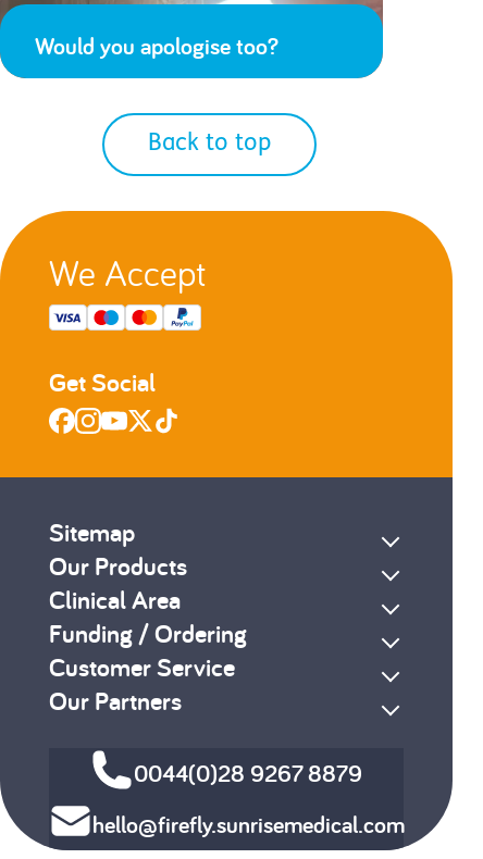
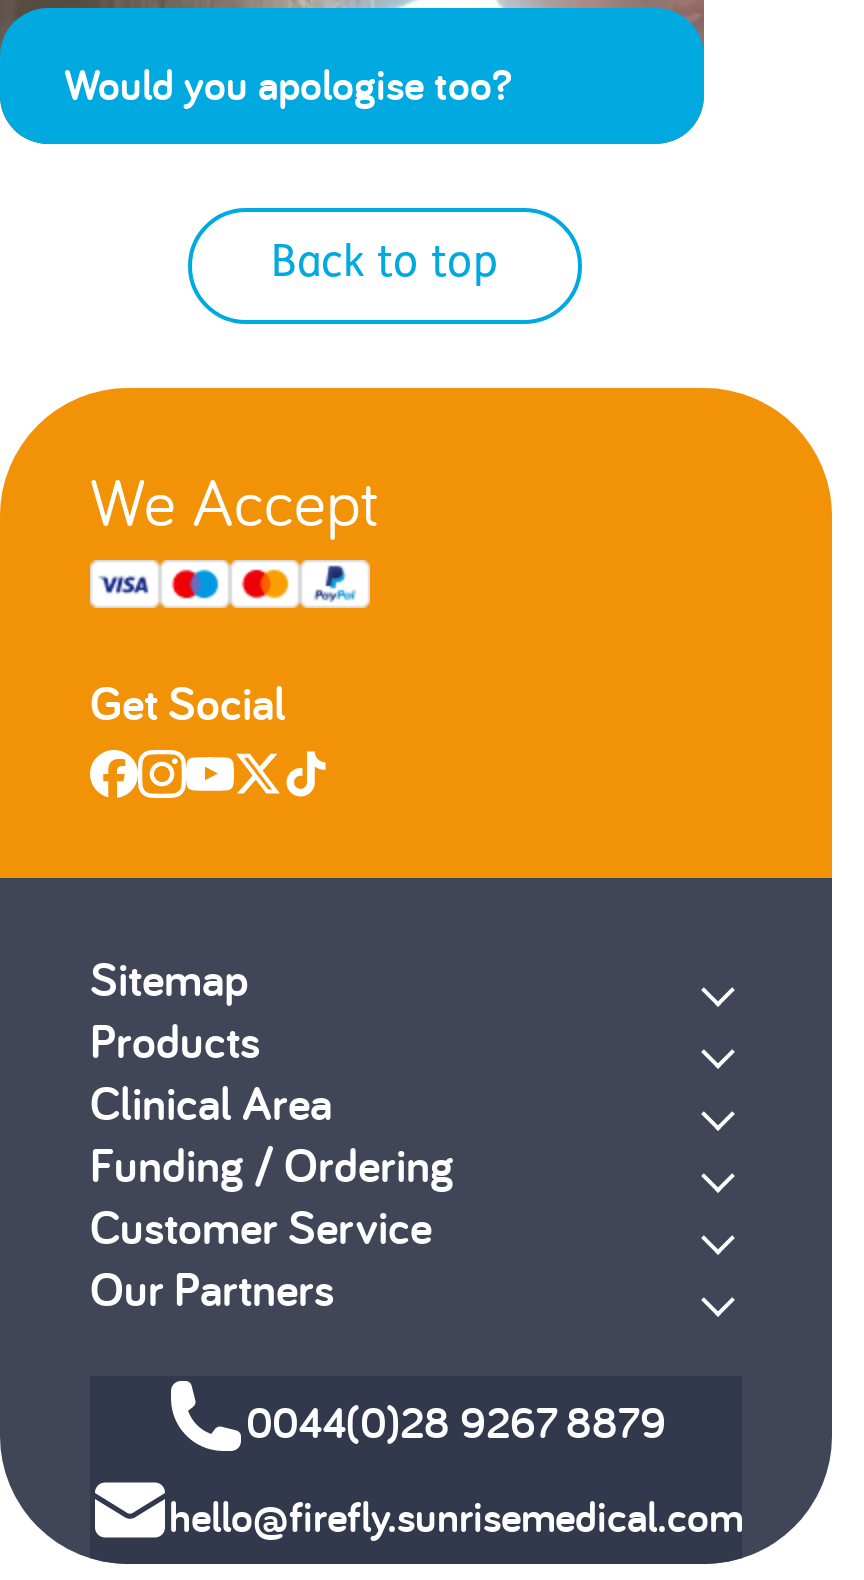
- Our Products
+ Products
